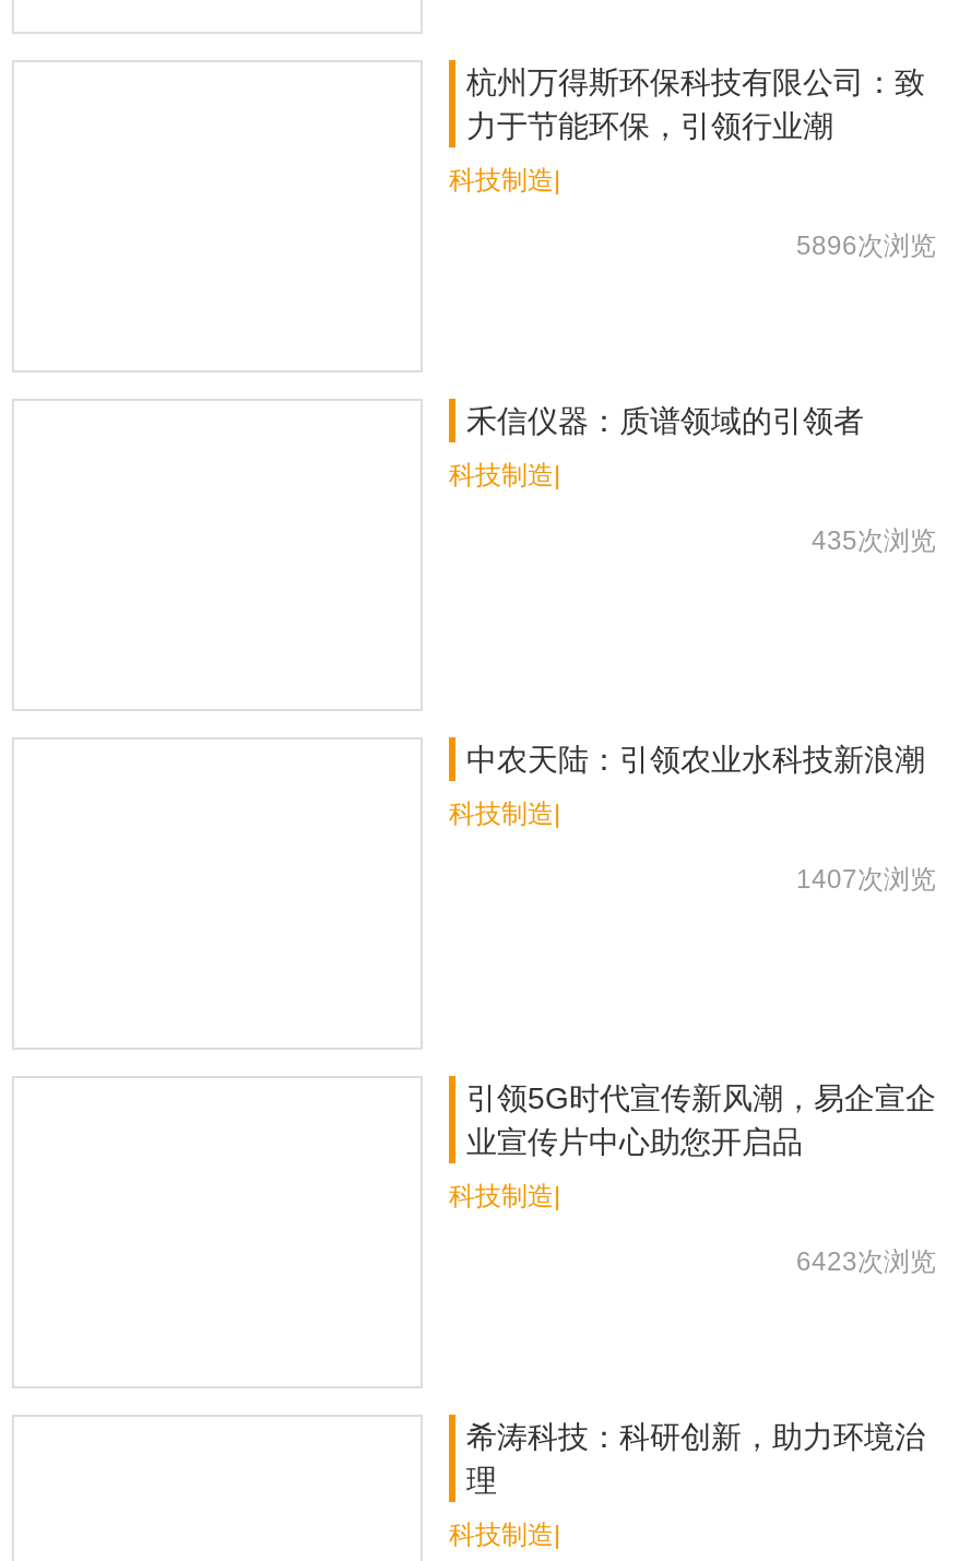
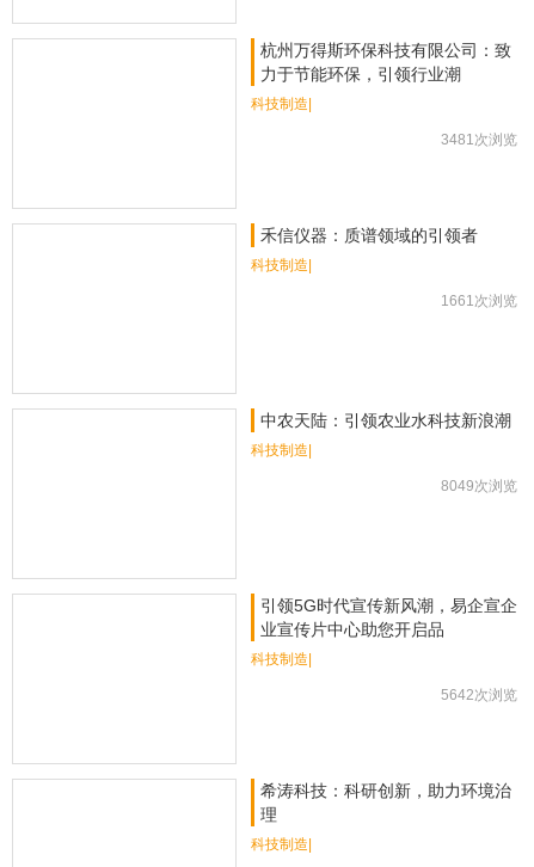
- 5896次浏览
+ 3481次浏览

- 435次浏览
+ 1661次浏览

- 1407次浏览
+ 8049次浏览

- 6423次浏览
+ 5642次浏览
